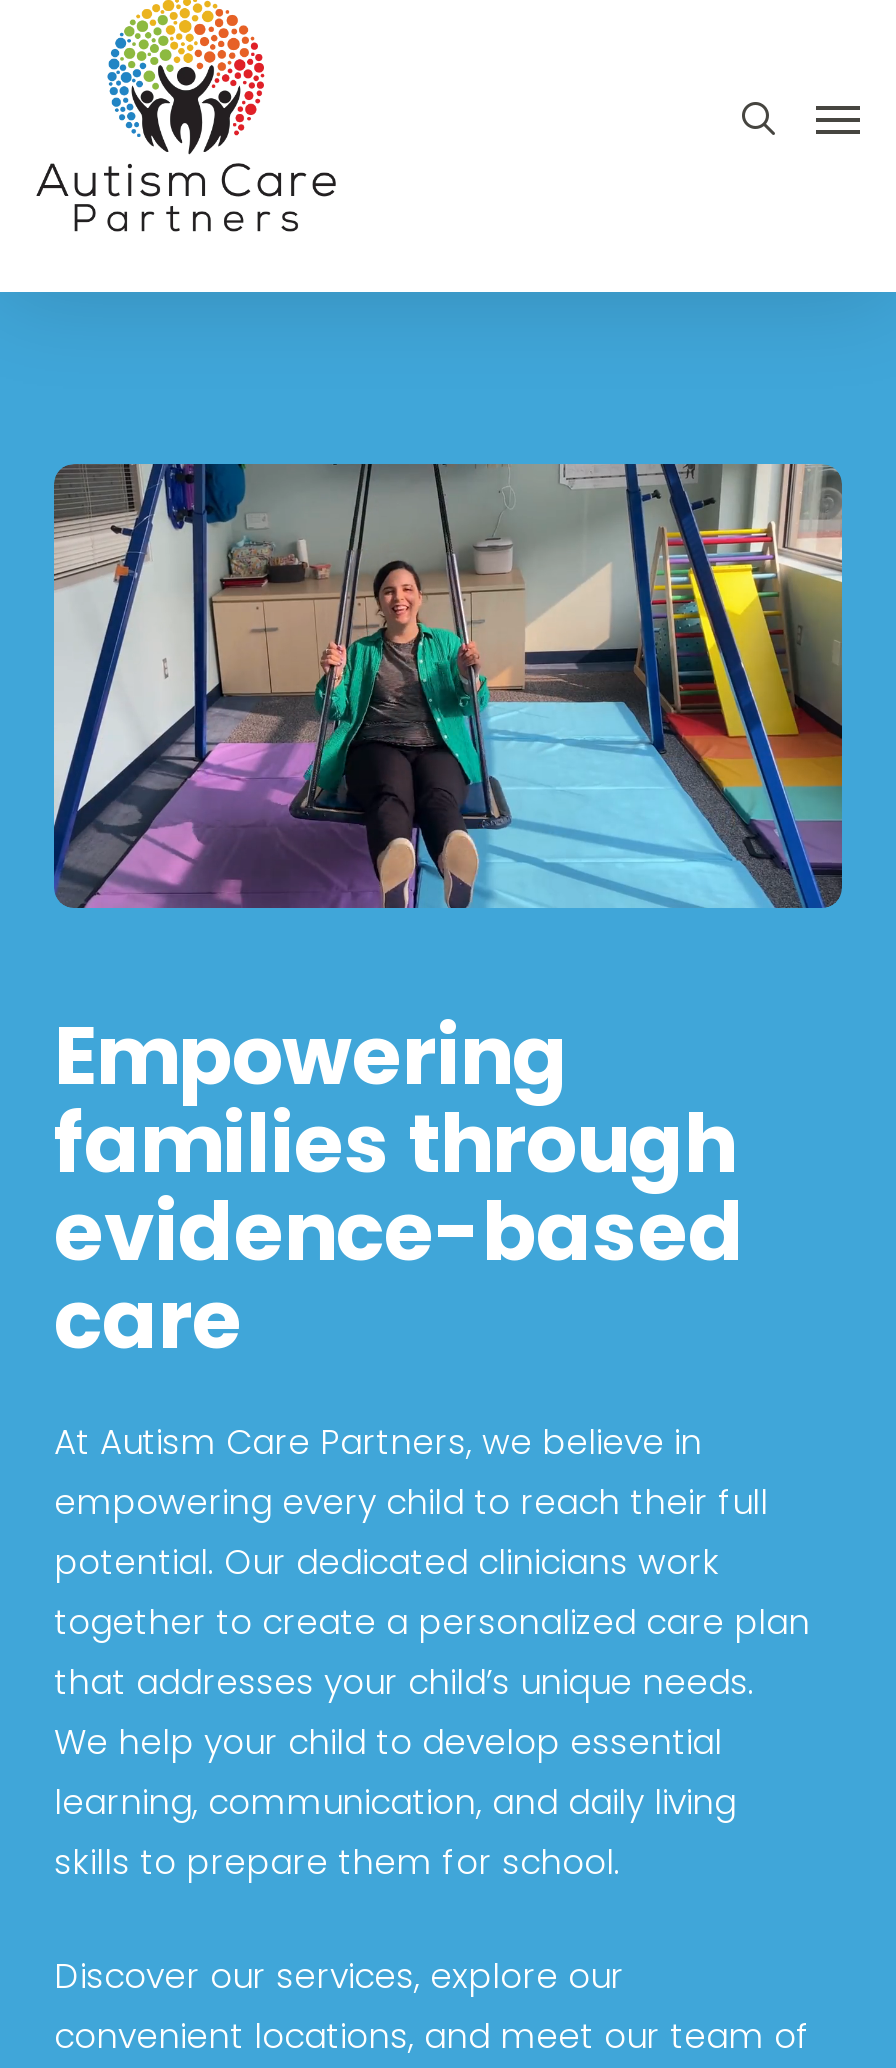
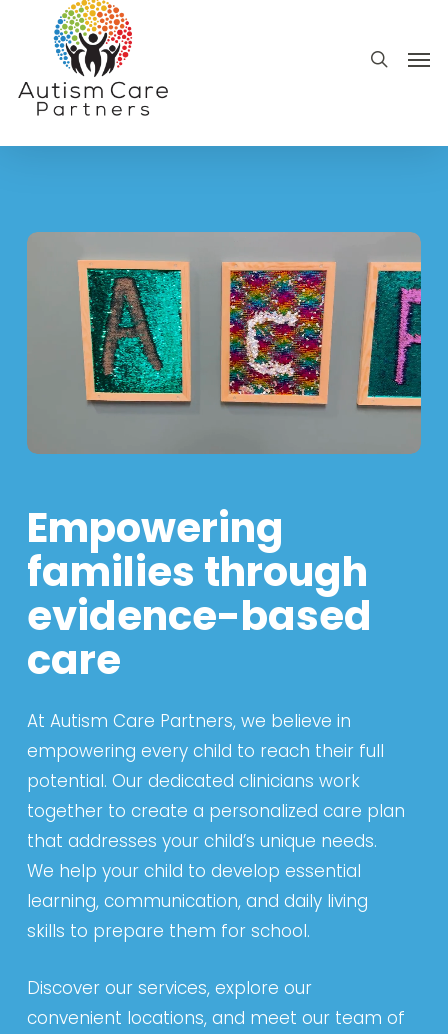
- [image]
+ [image]
